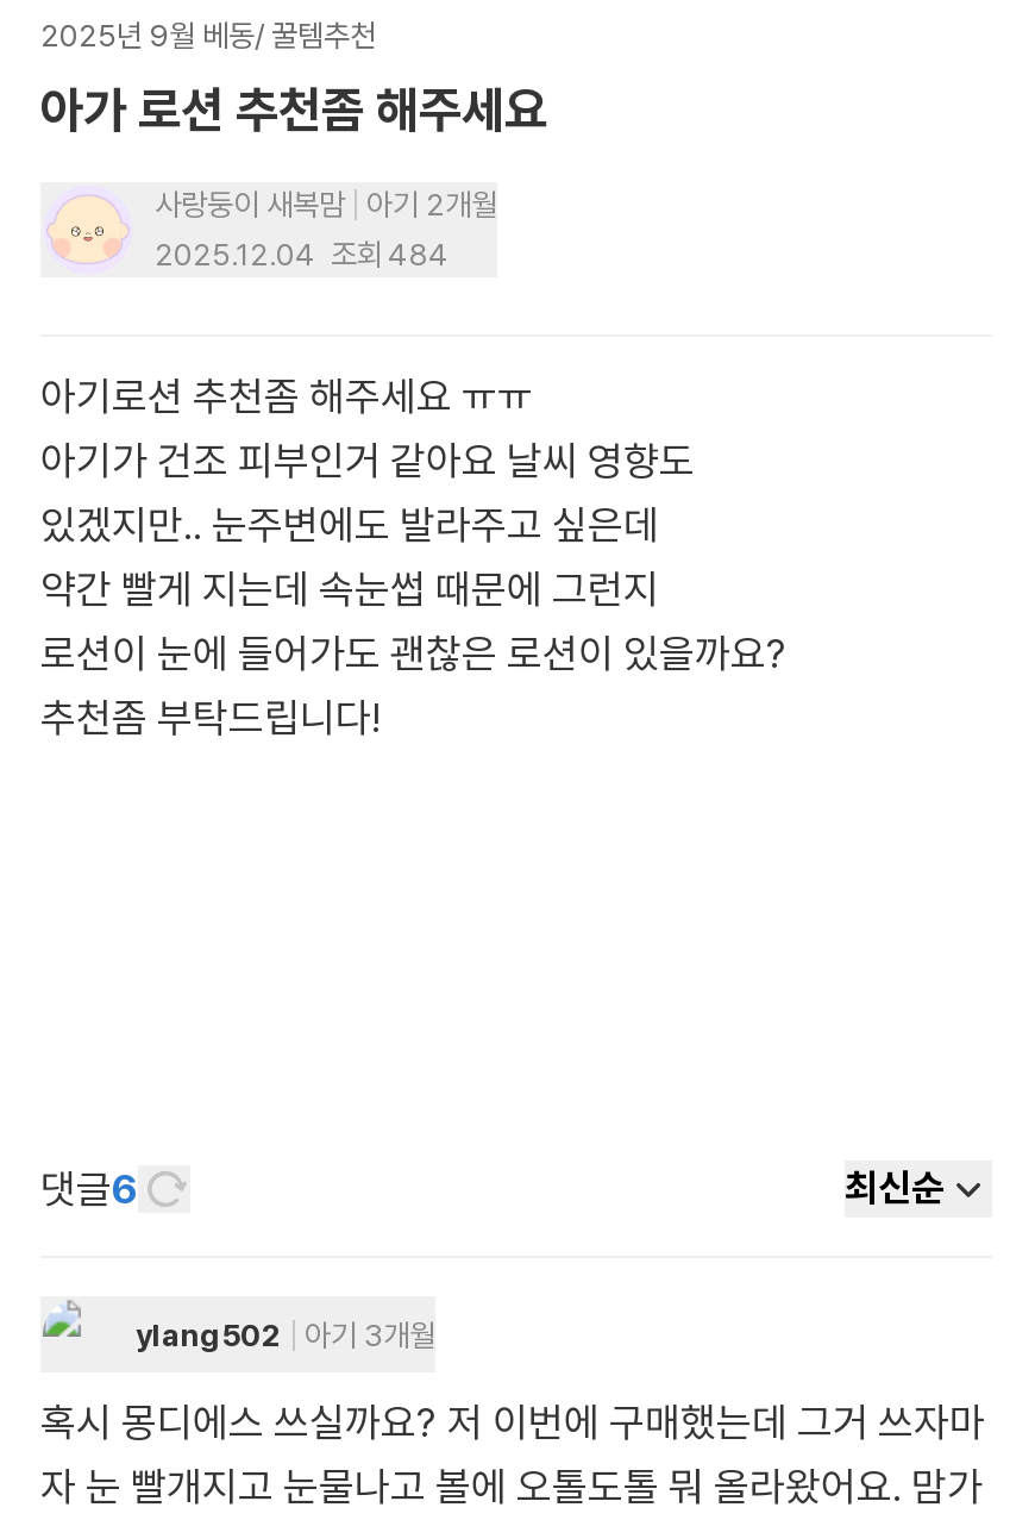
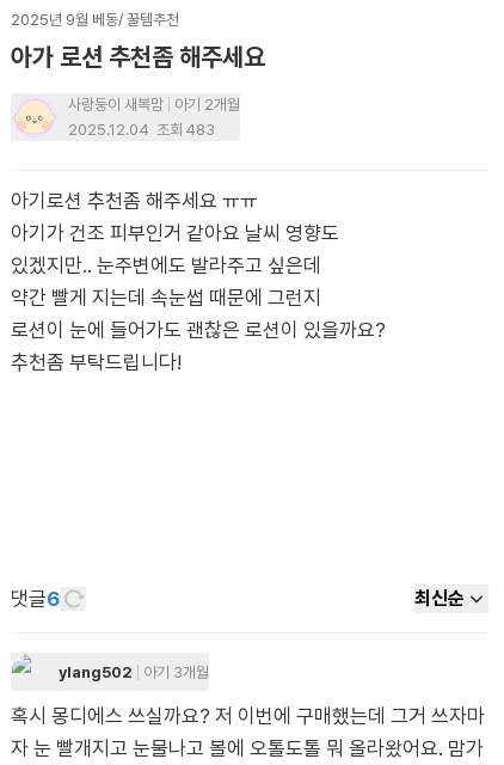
- 2025.12.04 조회 484
+ 2025.12.04 조회 483
